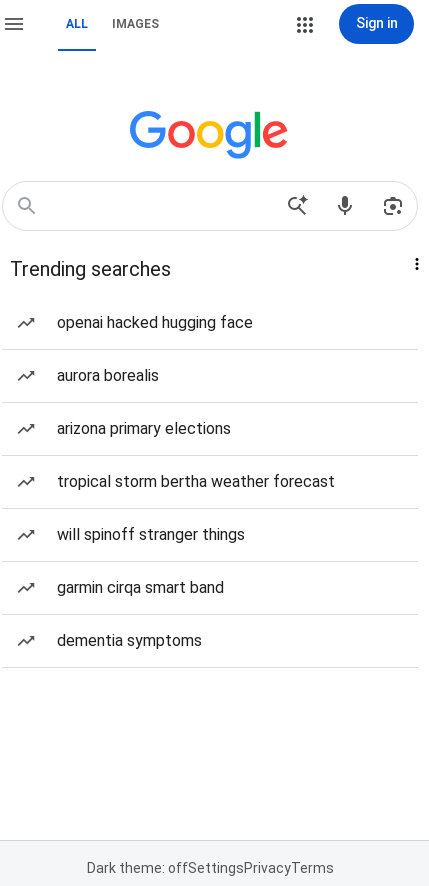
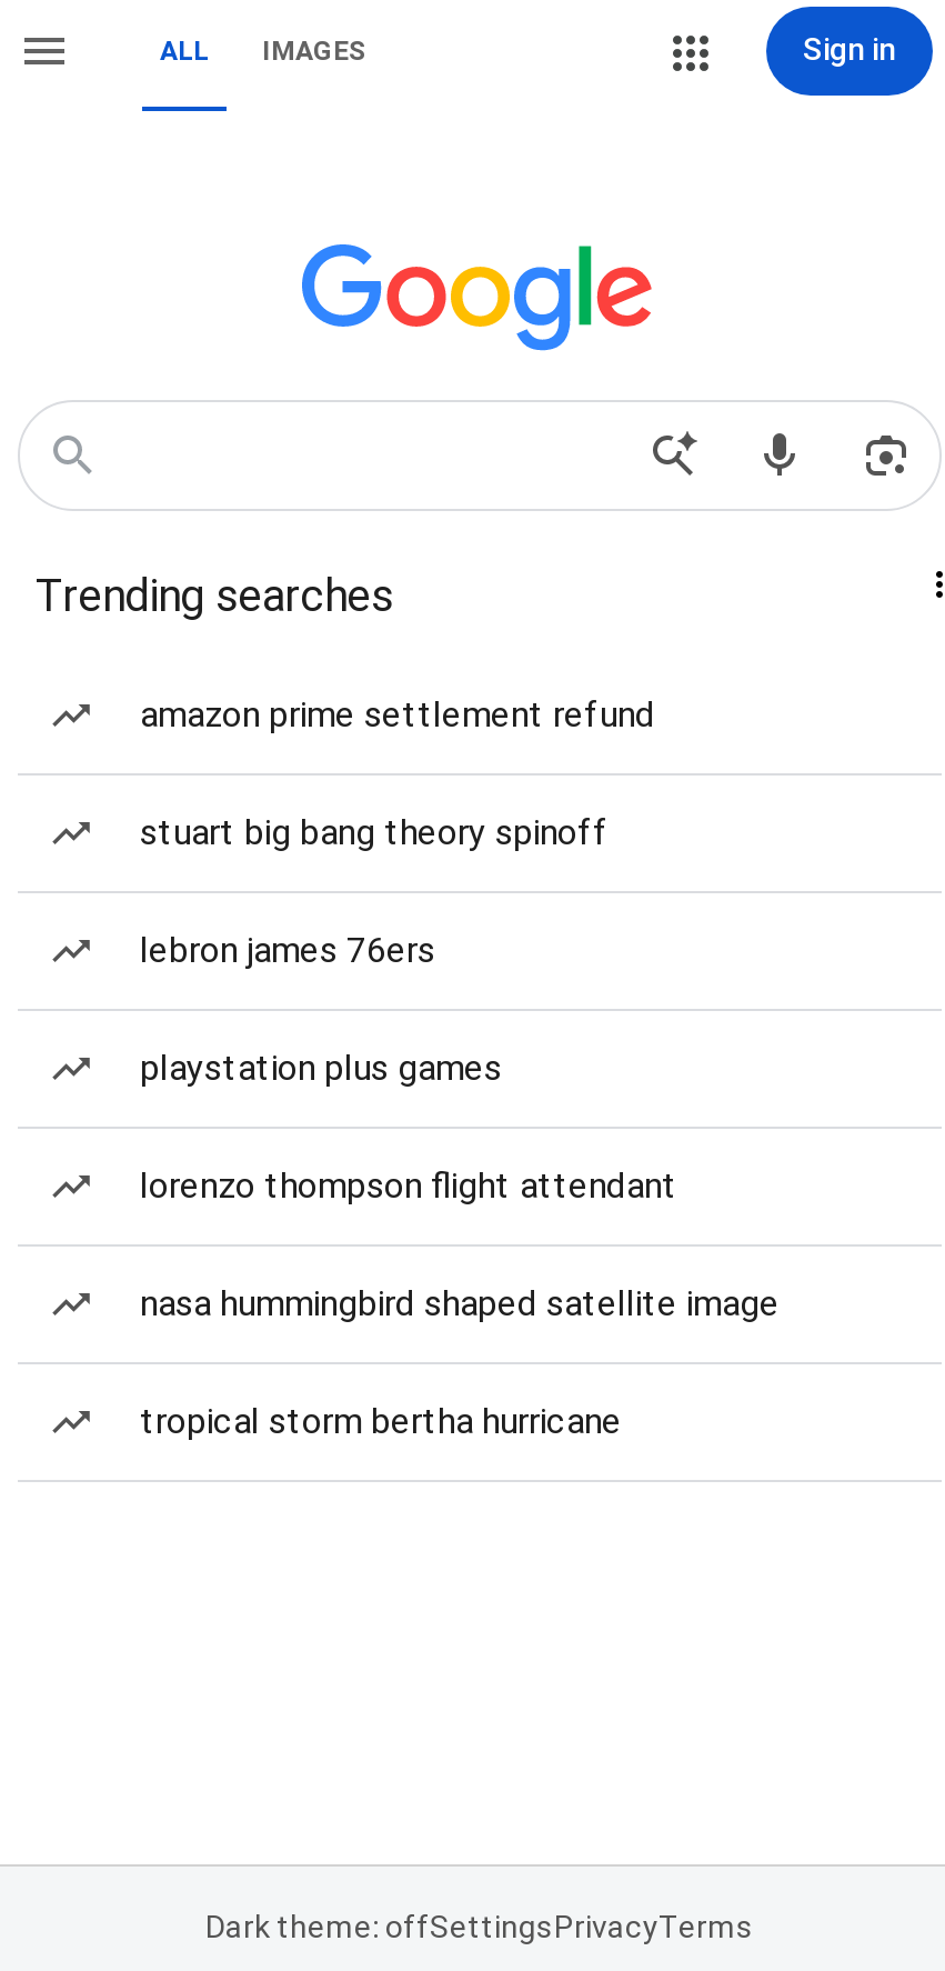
- openai hacked hugging face
+ amazon prime settlement refund

- aurora borealis
+ stuart big bang theory spinoff

- arizona primary elections
+ lebron james 76ers

- tropical storm bertha weather forecast
+ playstation plus games

- will spinoff stranger things
+ lorenzo thompson flight attendant

- garmin cirqa smart band
+ nasa hummingbird shaped satellite image

- dementia symptoms
+ tropical storm bertha hurricane
